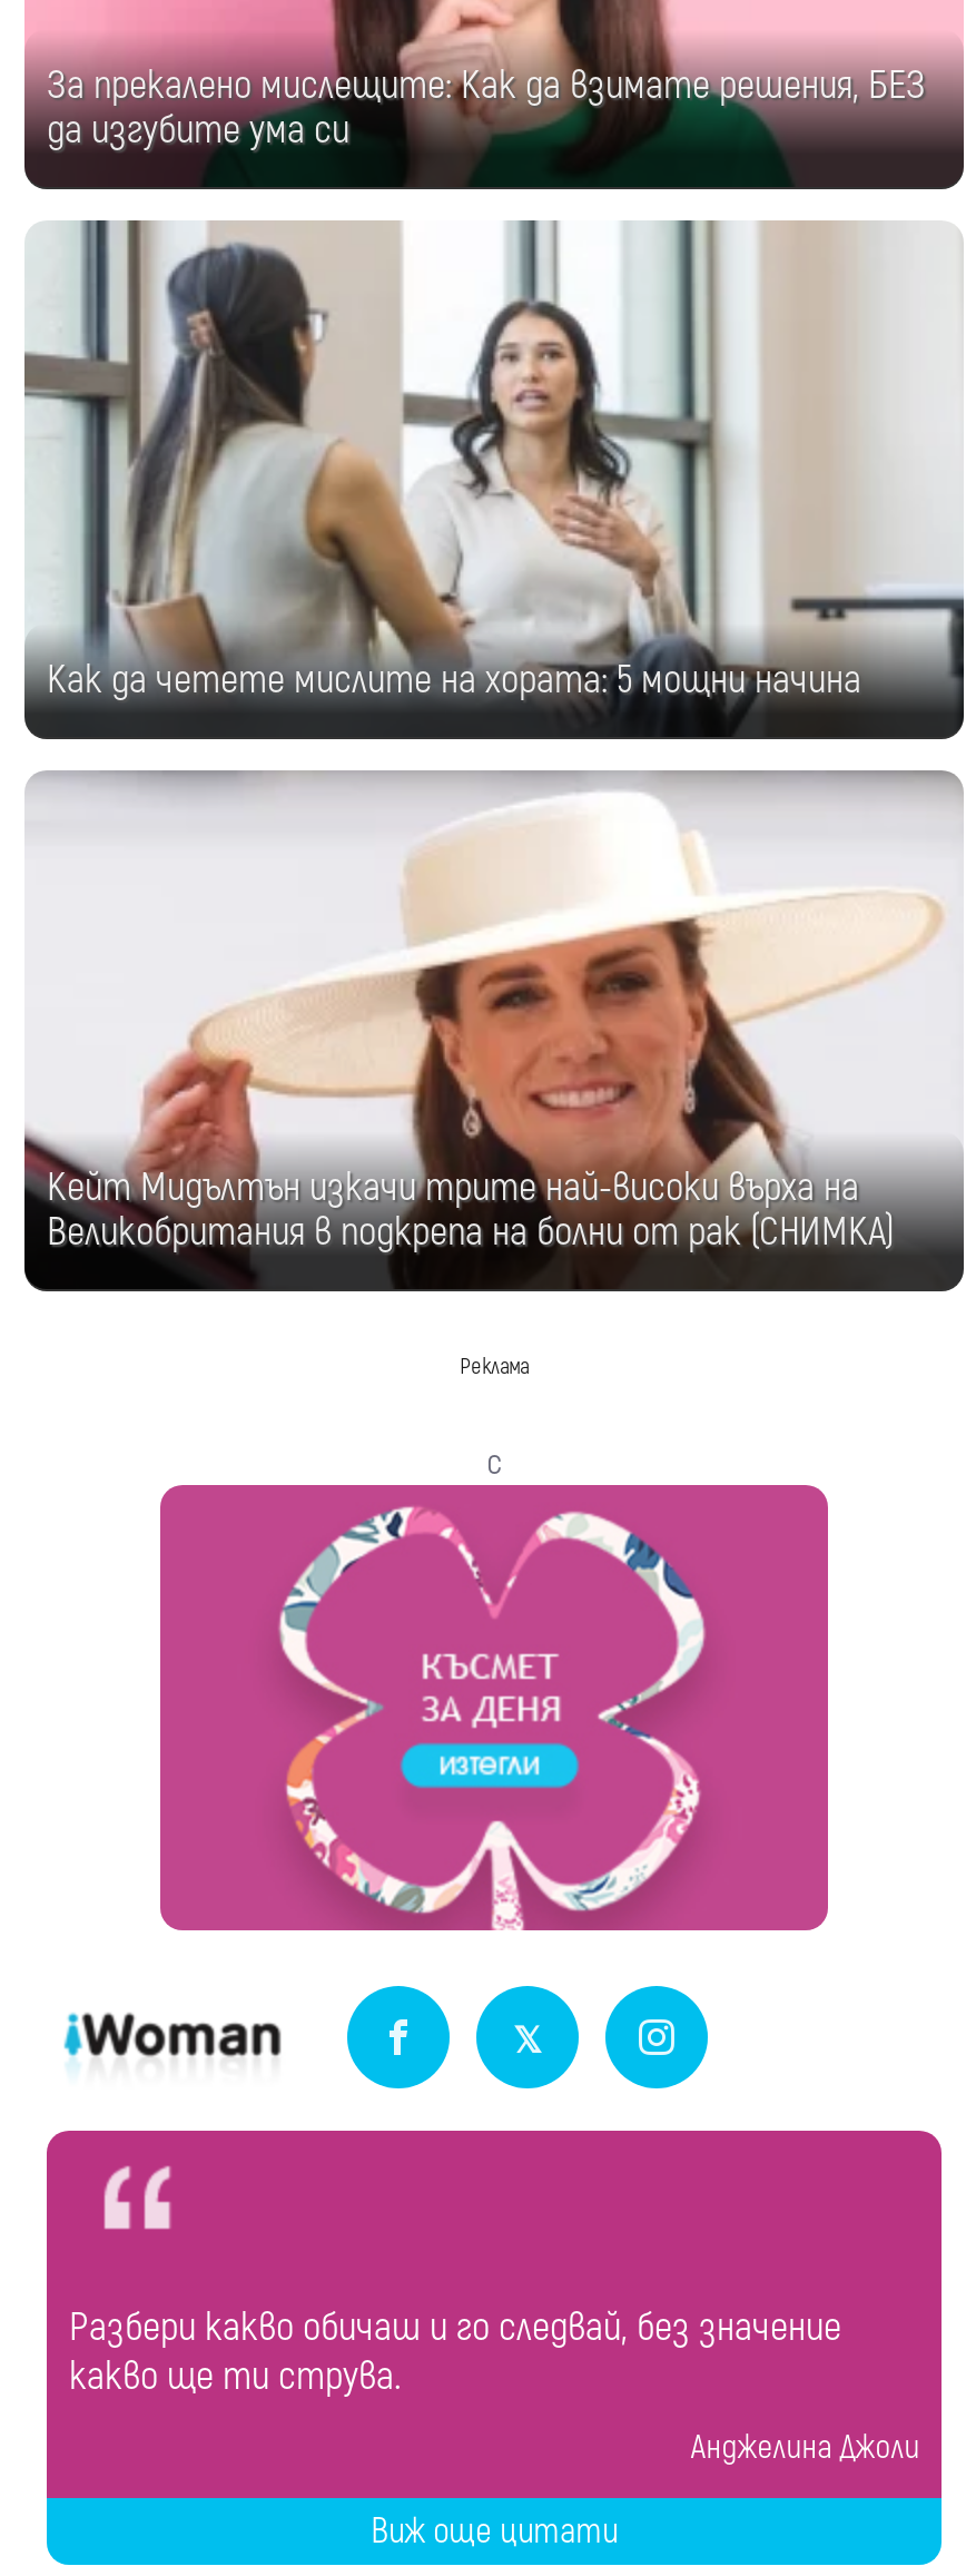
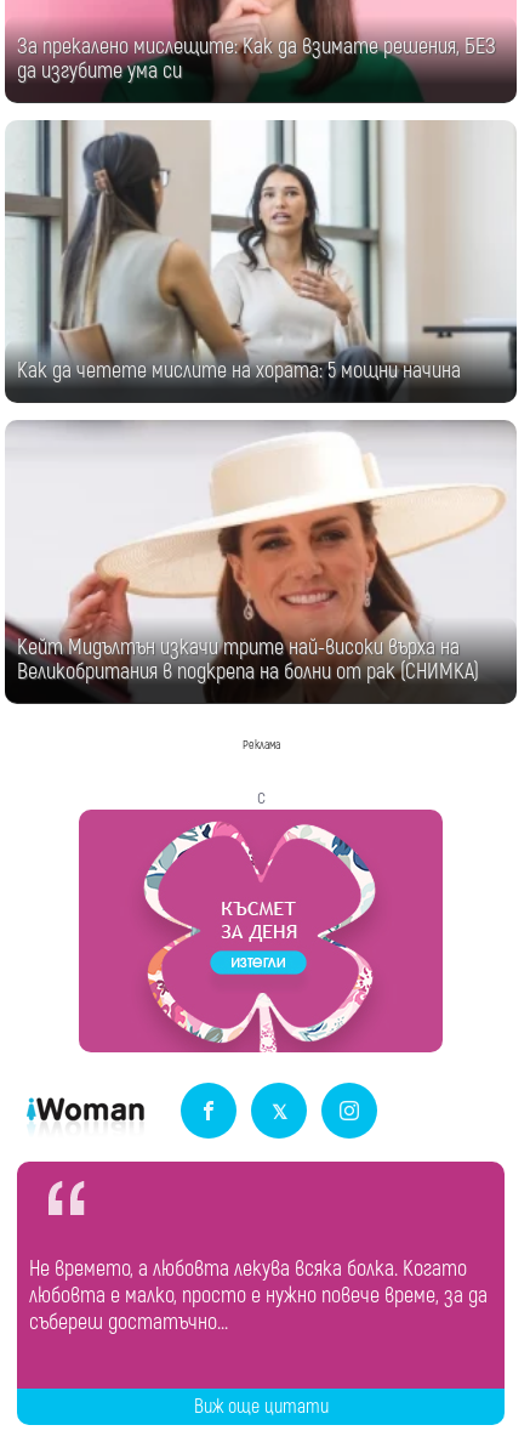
- Разбери какво обичаш и го следвай, без значение
- какво ще ти струва.
- Анджелина Джоли
+ Не времето, а любовта лекува всяка болка. Когато
+ любовта е малко, просто е нужно повече време, за да
+ събереш достатъчно...
